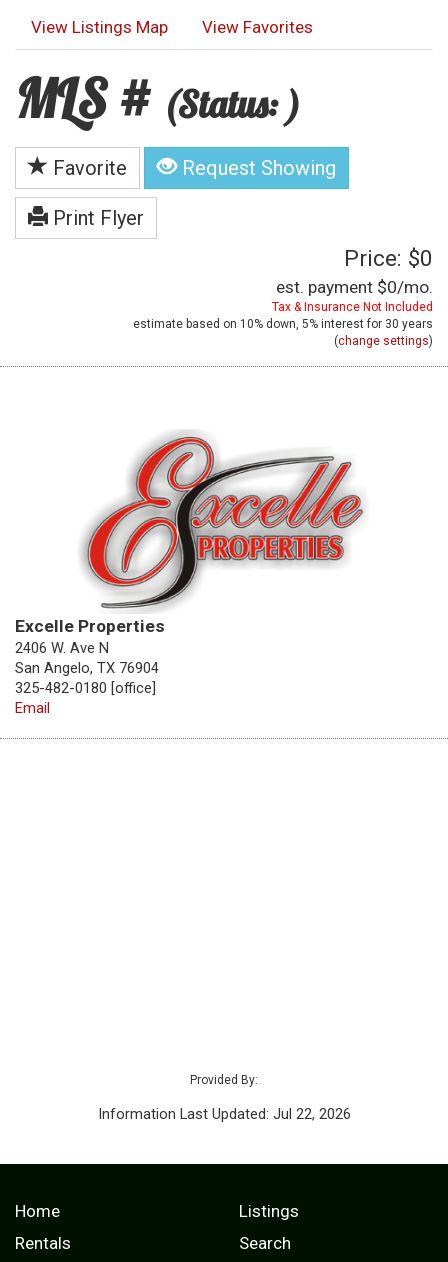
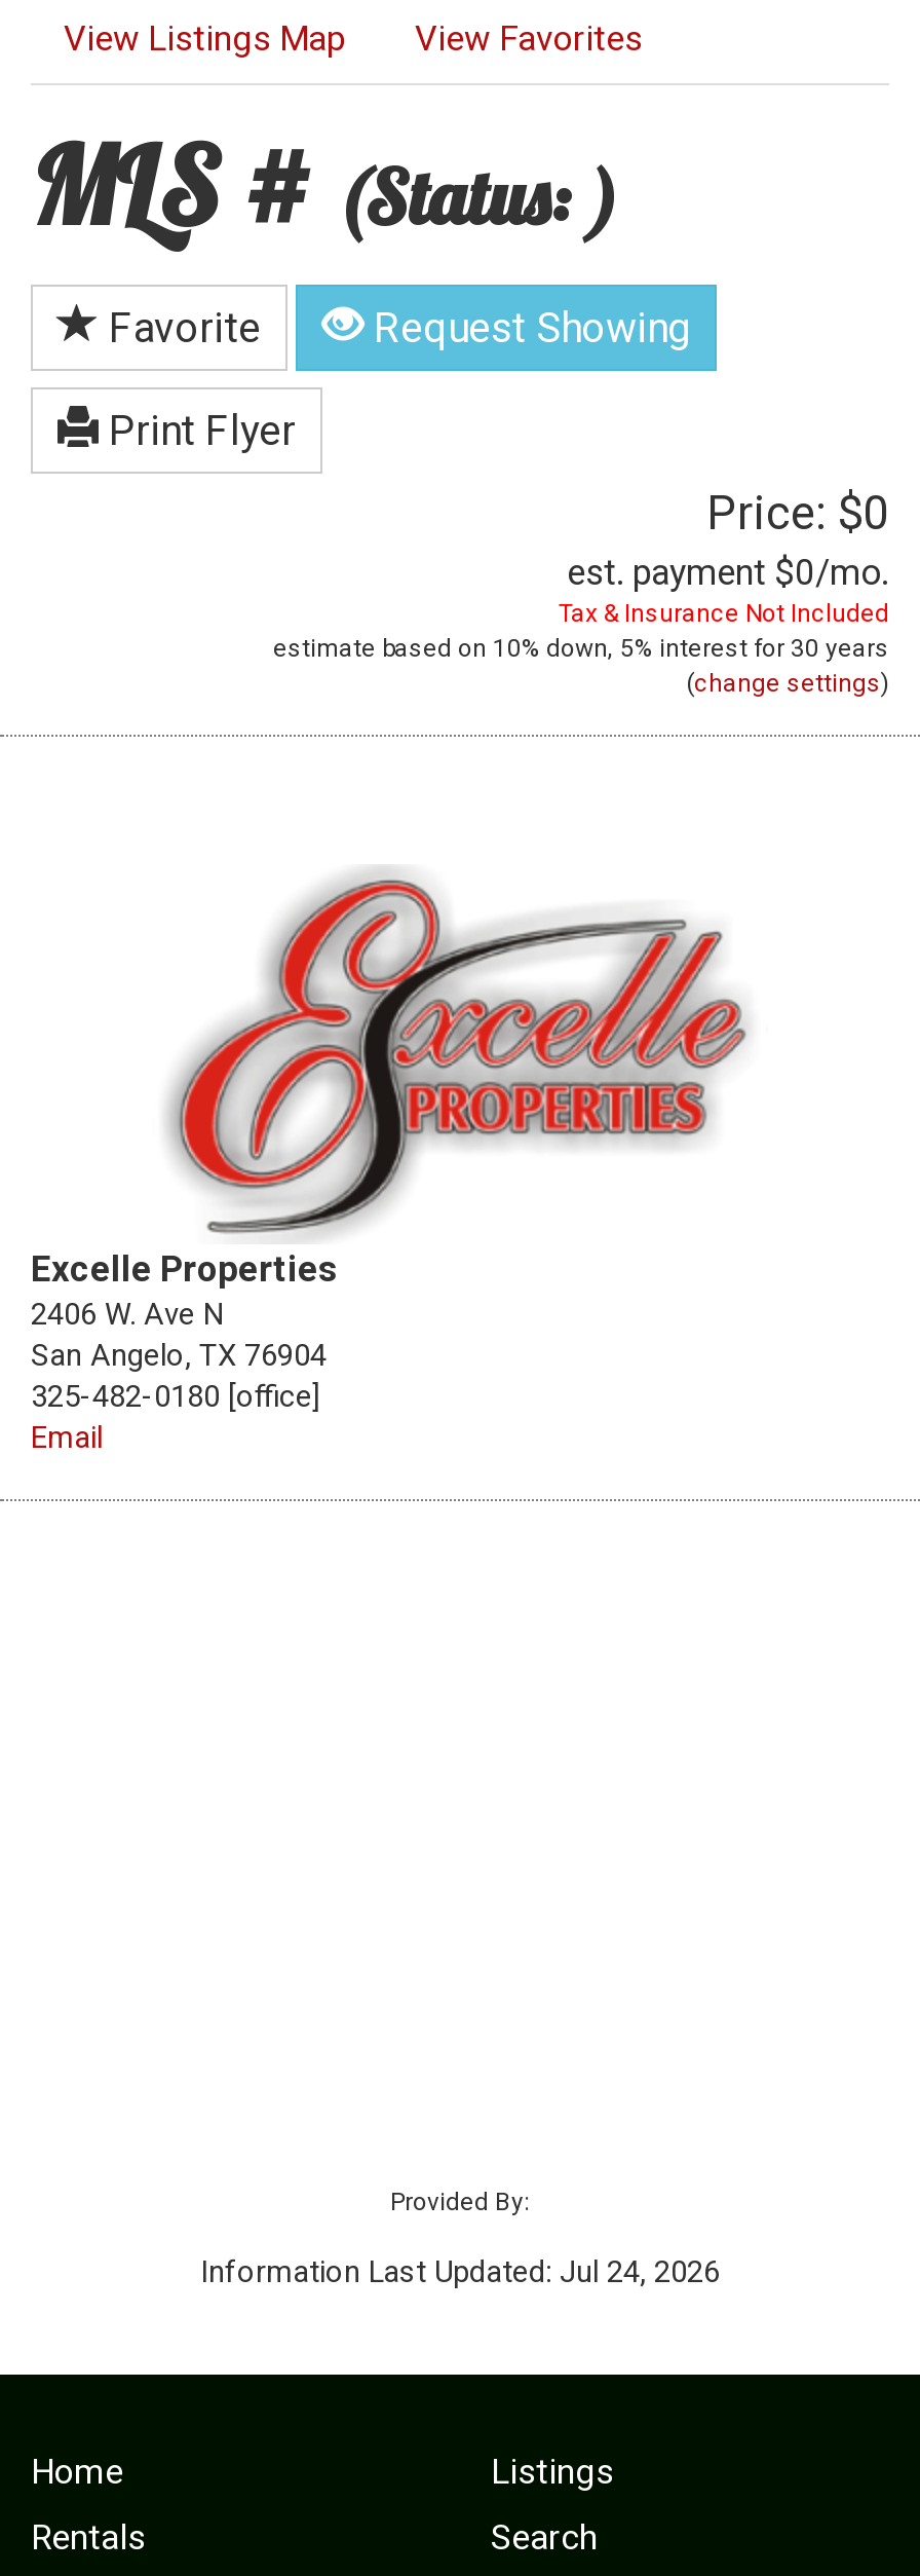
- Information Last Updated: Jul 22, 2026
+ Information Last Updated: Jul 24, 2026
